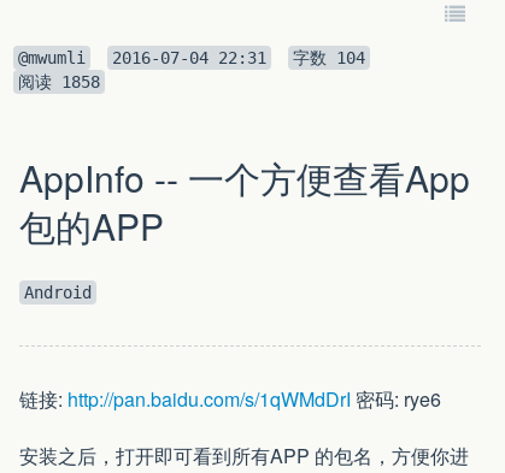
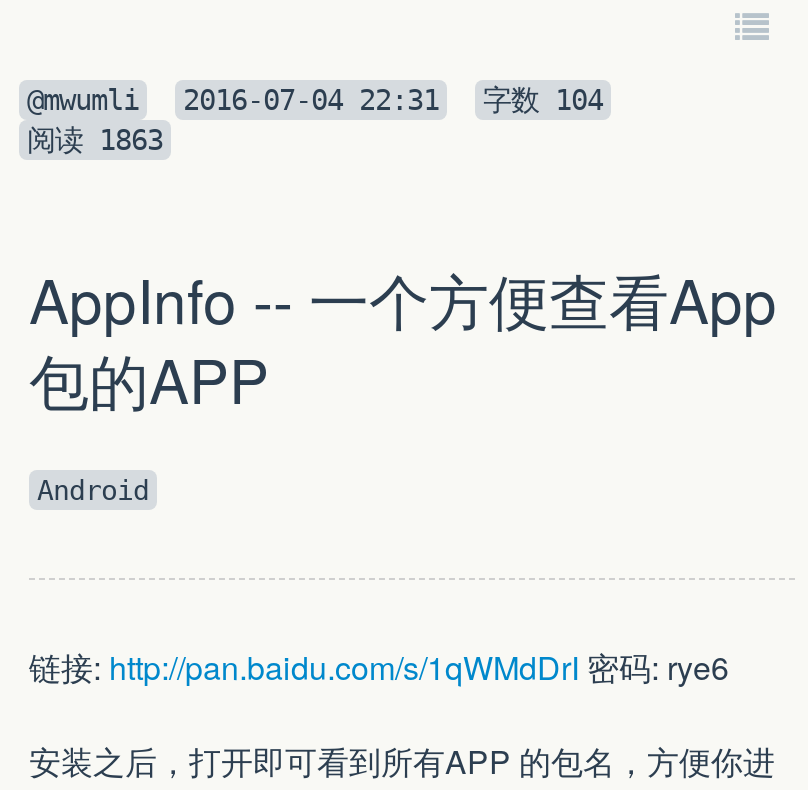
- 阅读1858
+ 阅读1863
